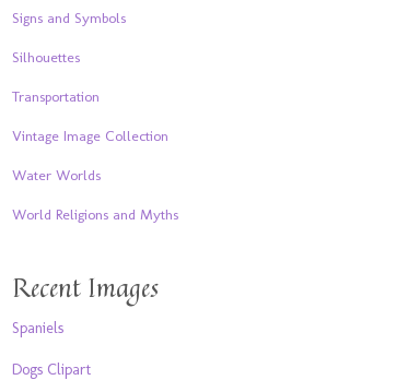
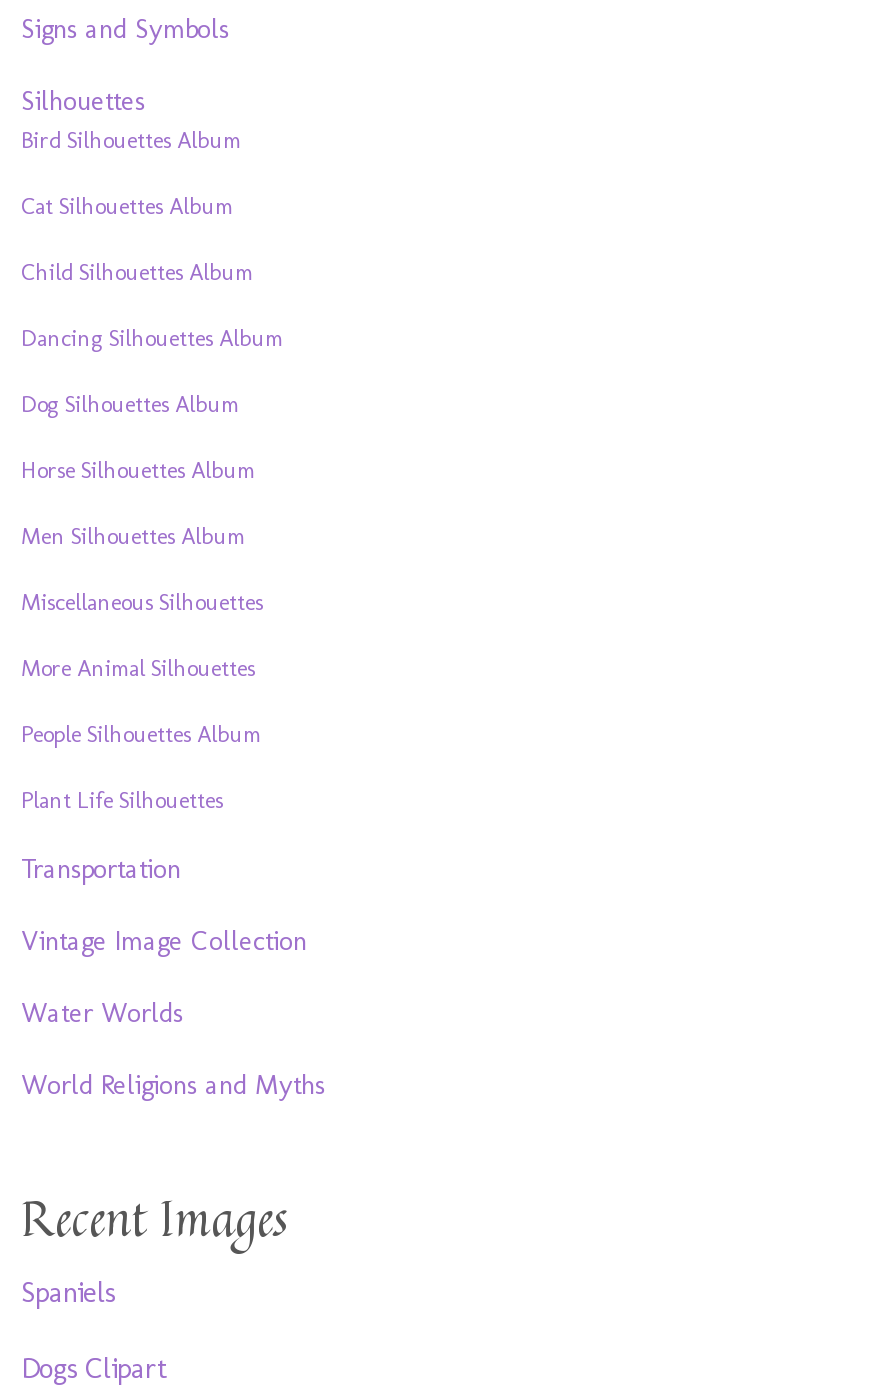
+ Bird Silhouettes Album
+ Cat Silhouettes Album
+ Child Silhouettes Album
+ Dancing Silhouettes Album
+ Dog Silhouettes Album
+ Horse Silhouettes Album
+ Men Silhouettes Album
+ Miscellaneous Silhouettes
+ More Animal Silhouettes
+ People Silhouettes Album
+ Plant Life Silhouettes
